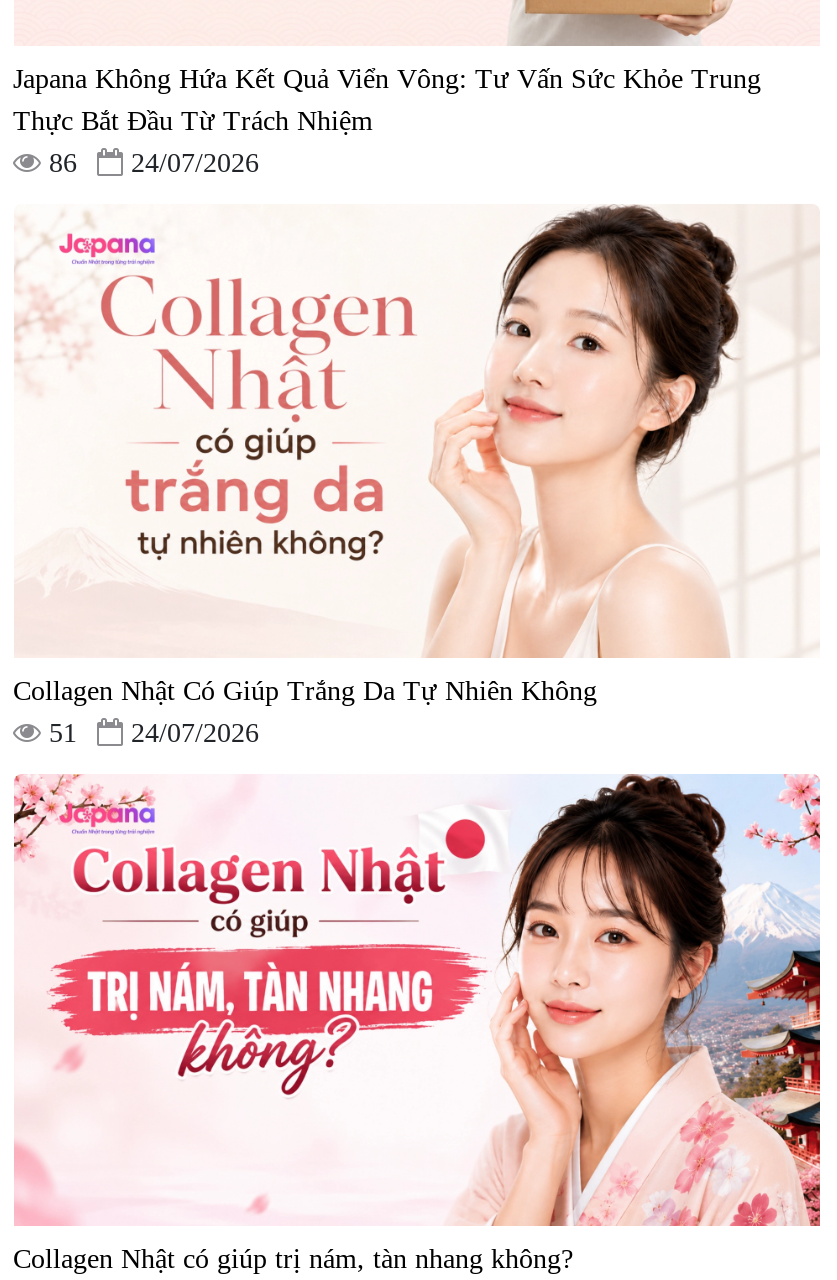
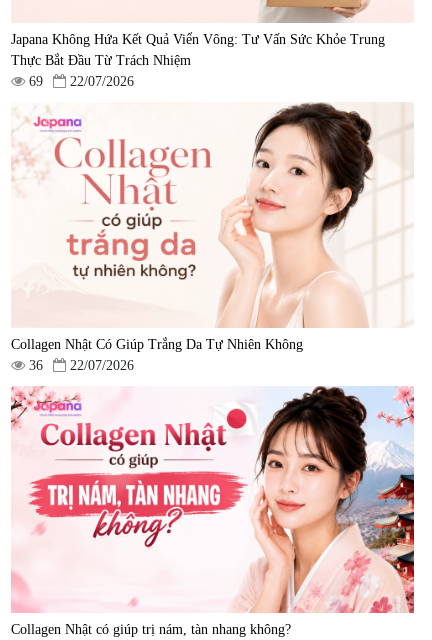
- 86
+ 69

- 24/07/2026
+ 22/07/2026

- 51
+ 36

- 24/07/2026
+ 22/07/2026
